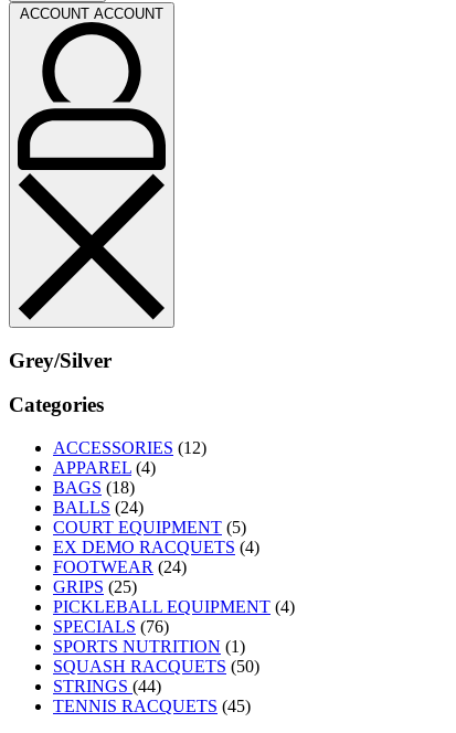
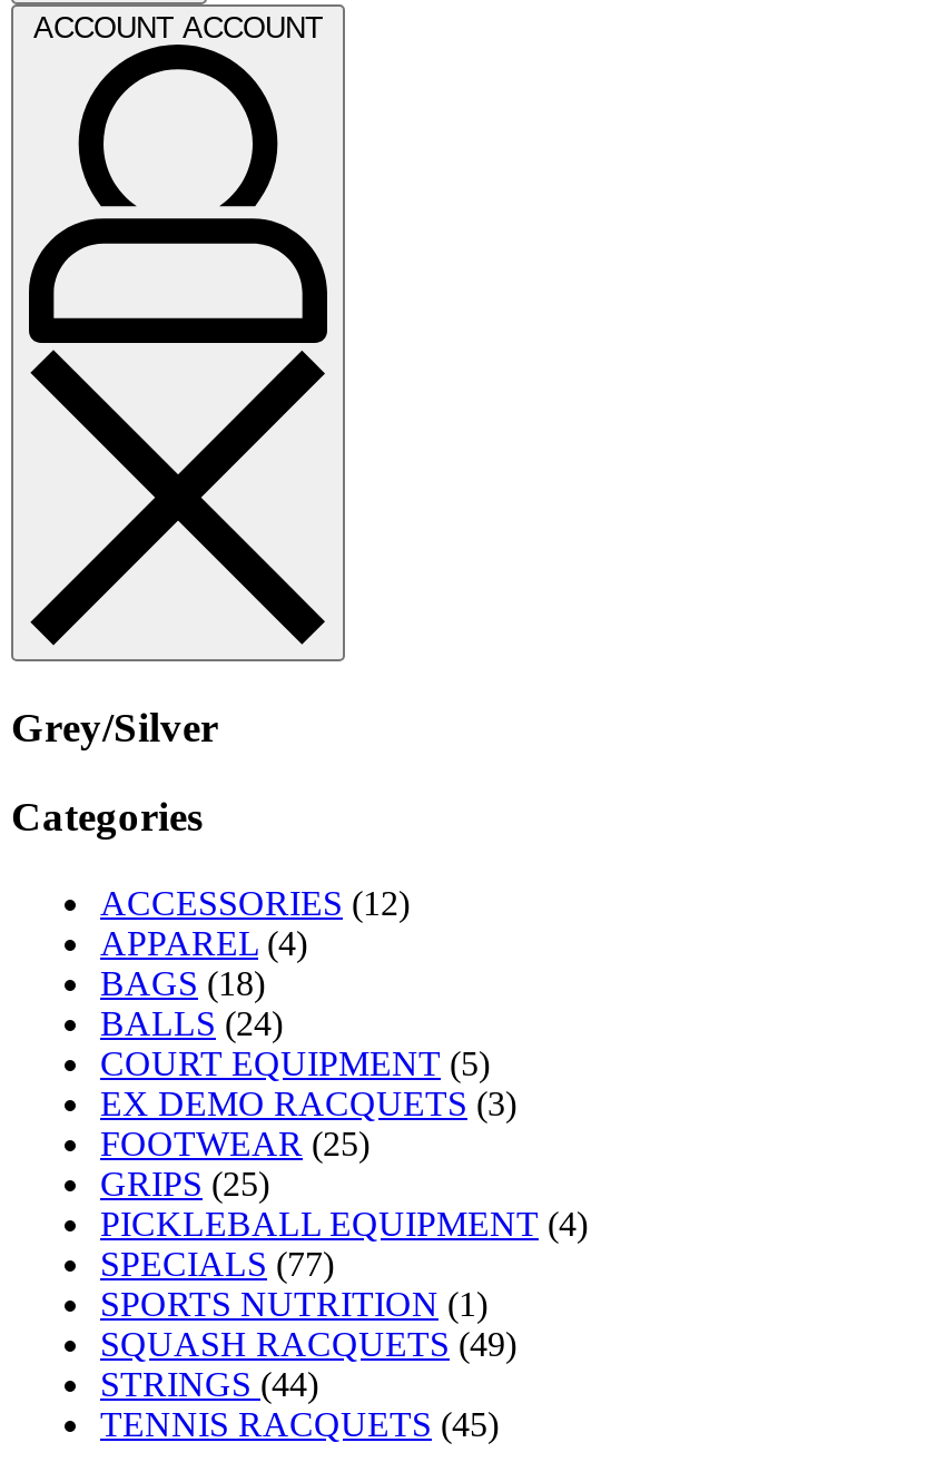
- EX DEMO RACQUETS (4)
+ EX DEMO RACQUETS (3)

- FOOTWEAR (24)
+ FOOTWEAR (25)

- SPECIALS (76)
+ SPECIALS (77)

- SQUASH RACQUETS (50)
+ SQUASH RACQUETS (49)
